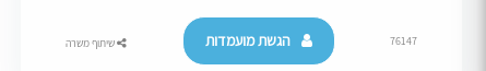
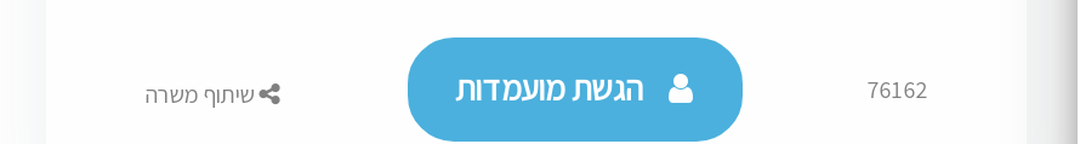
- 76147
+ 76162
